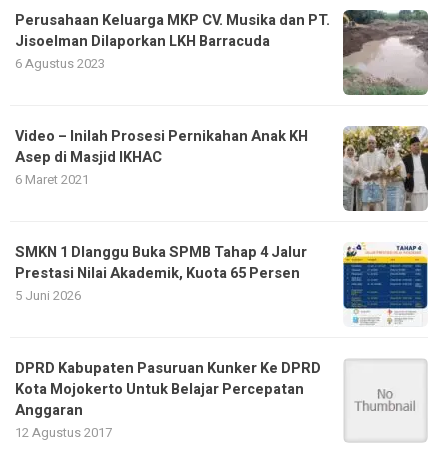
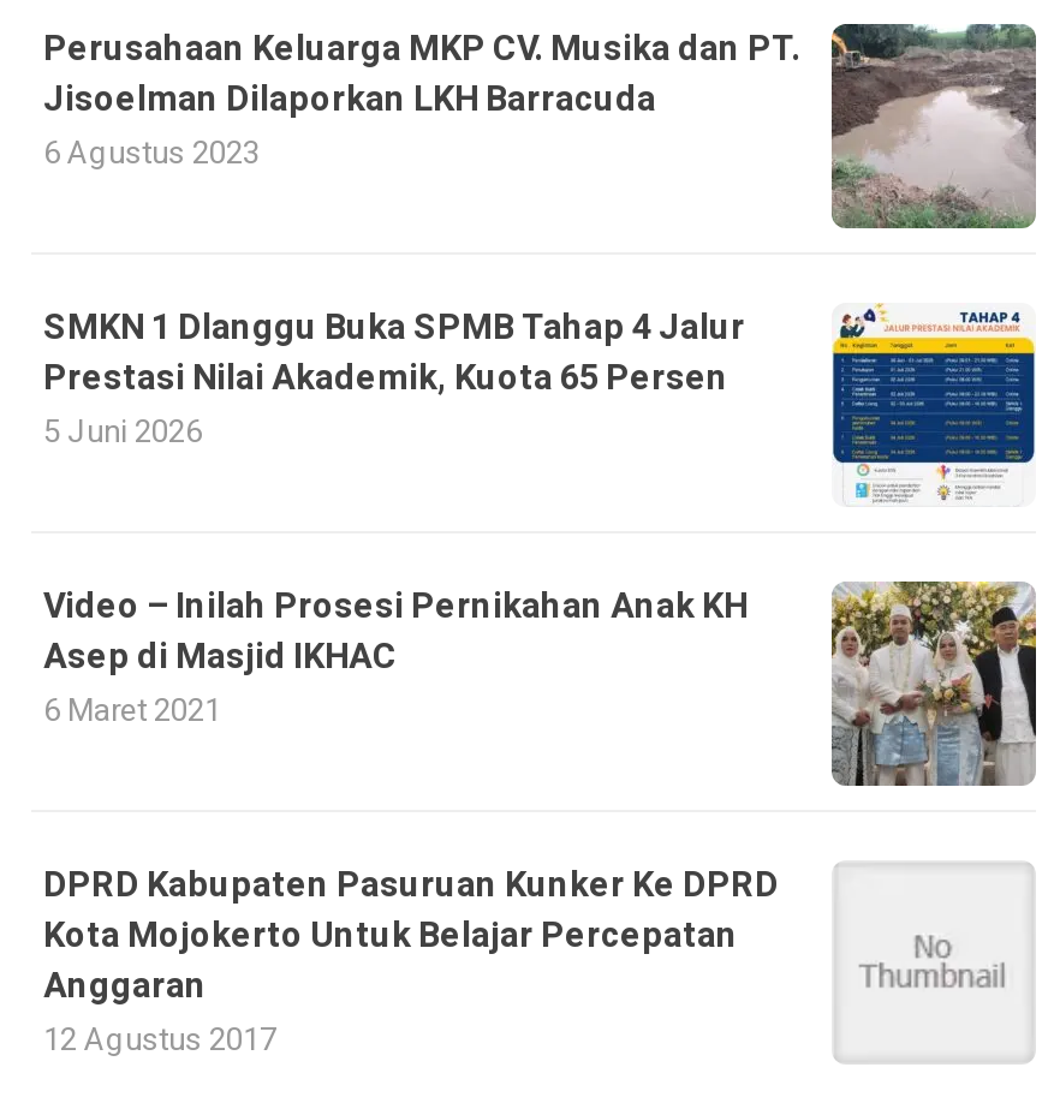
moved down: [image] | Video – Inilah Prosesi Pernikahan Anak KH | Asep di Masjid IKHAC | 6 Maret 2021

moved up: [image] | SMKN 1 Dlanggu Buka SPMB Tahap 4 Jalur | Prestasi Nilai Akademik, Kuota 65 Persen | 5 Juni 2026
